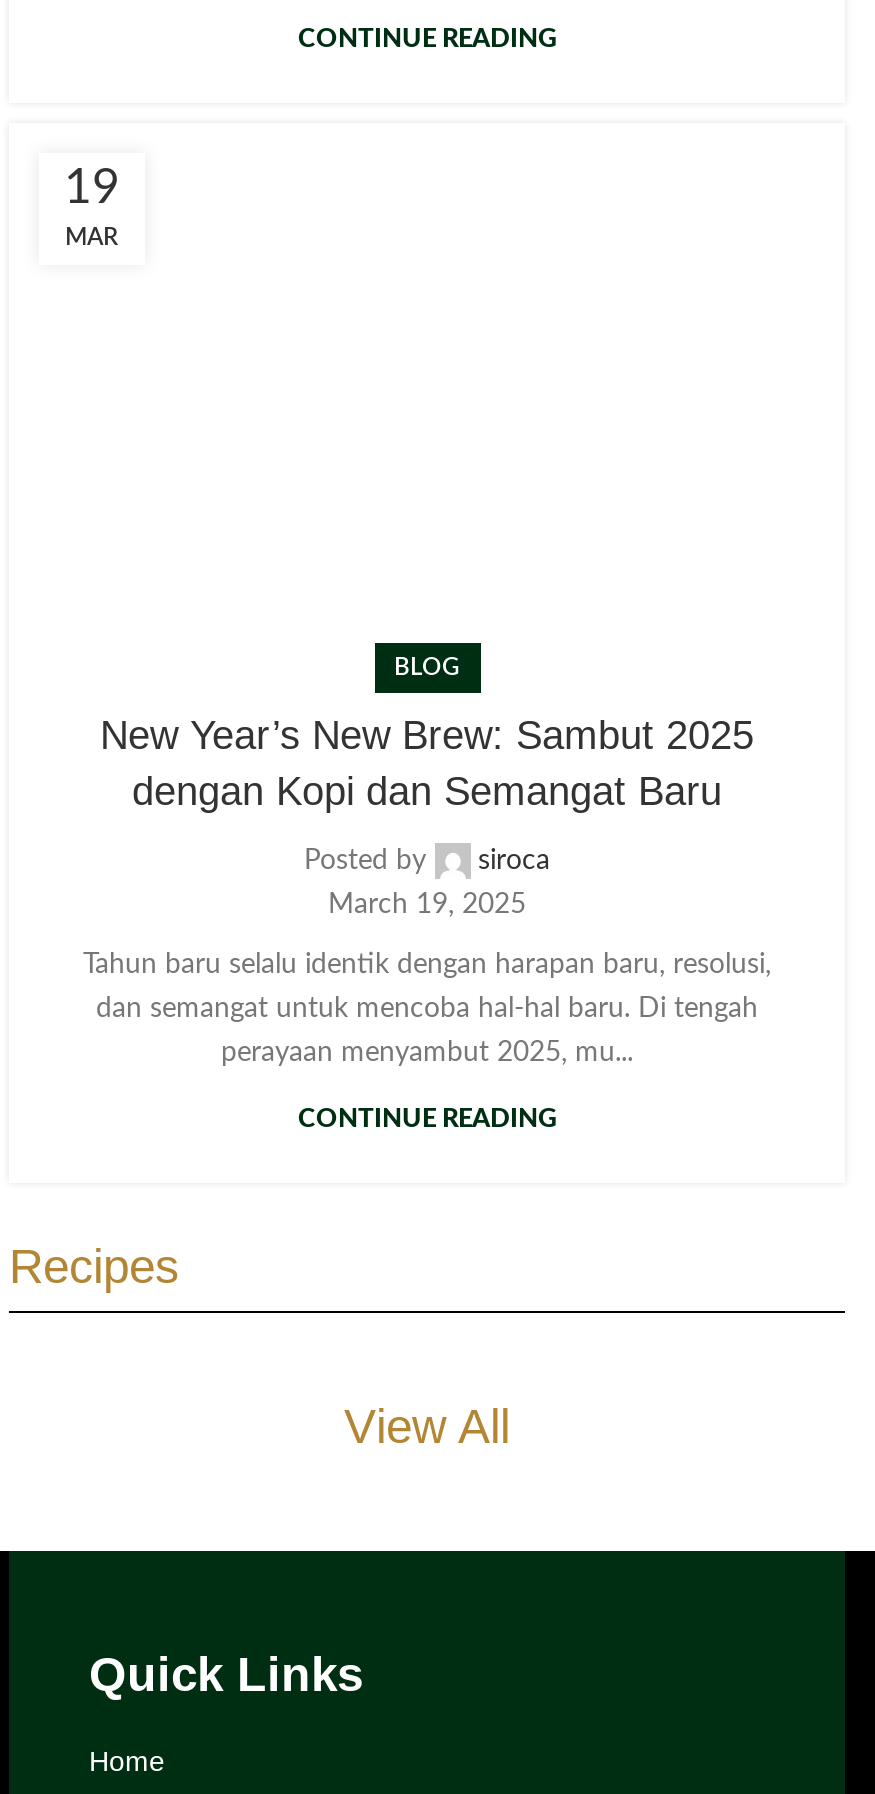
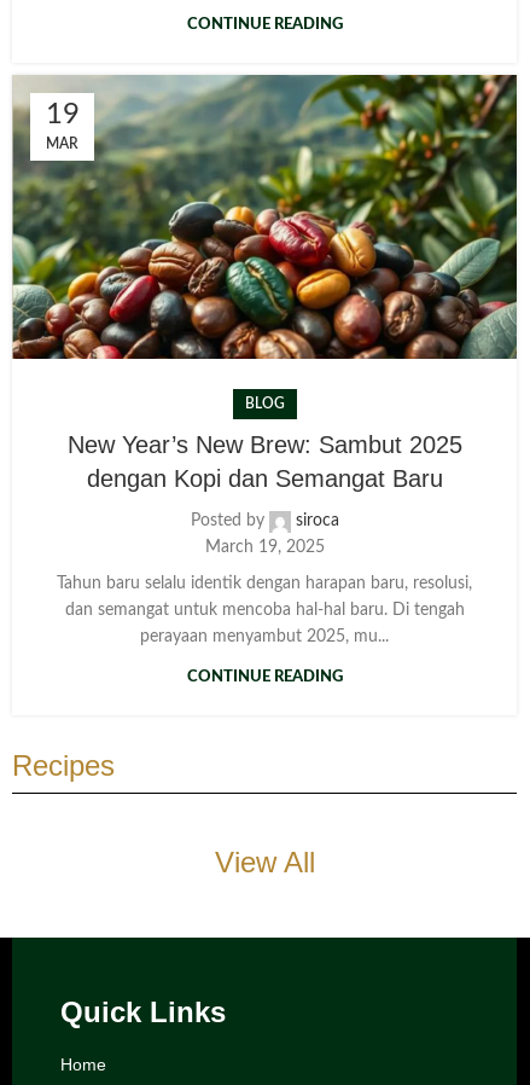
+ [image]
